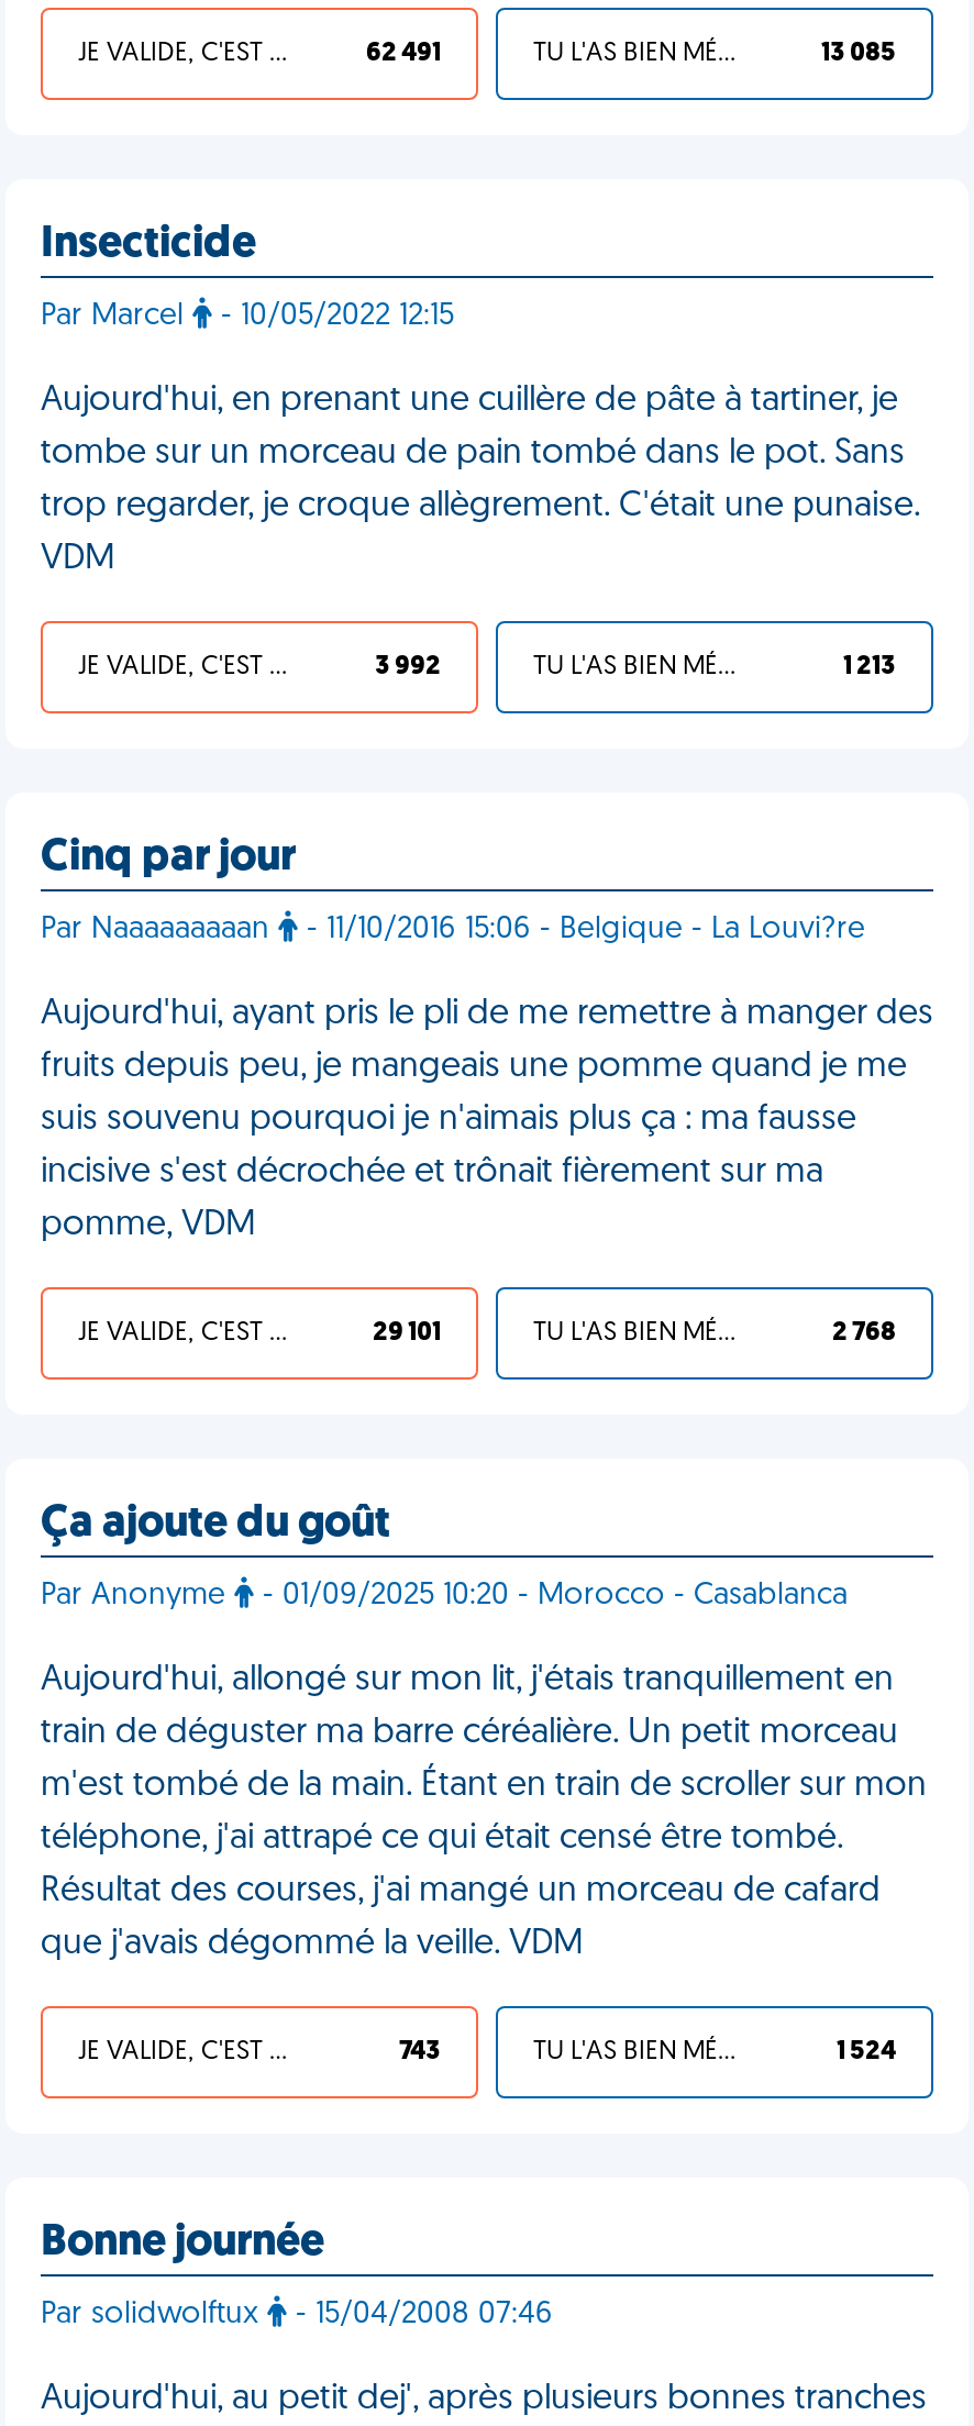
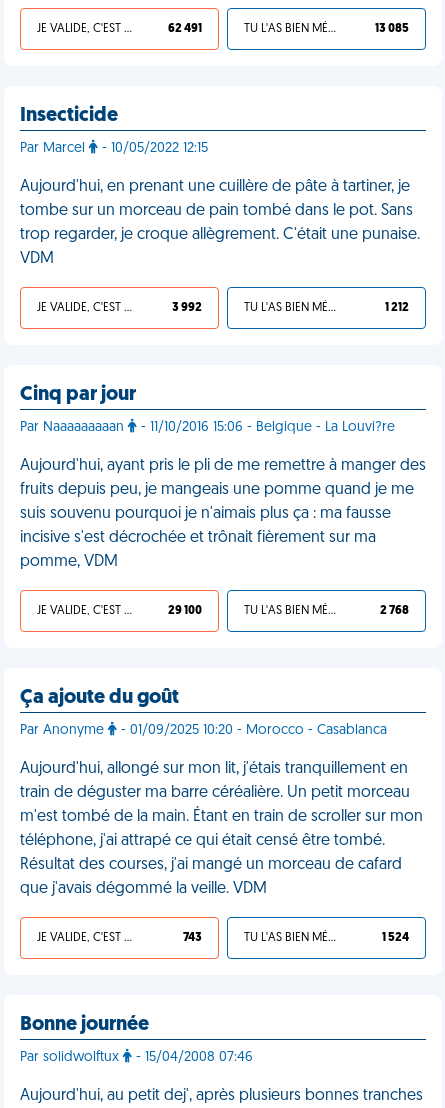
- 1 213
+ 1 212

- 29 101
+ 29 100
